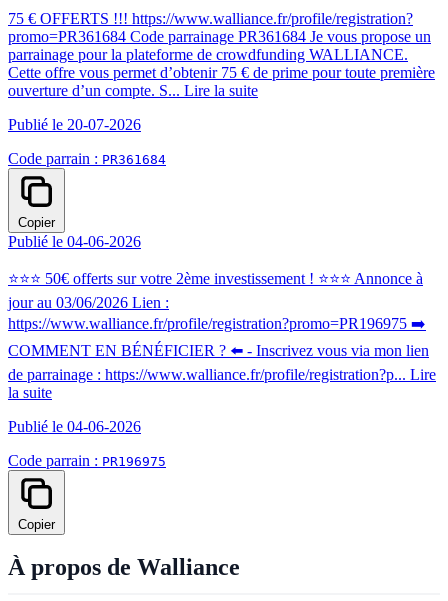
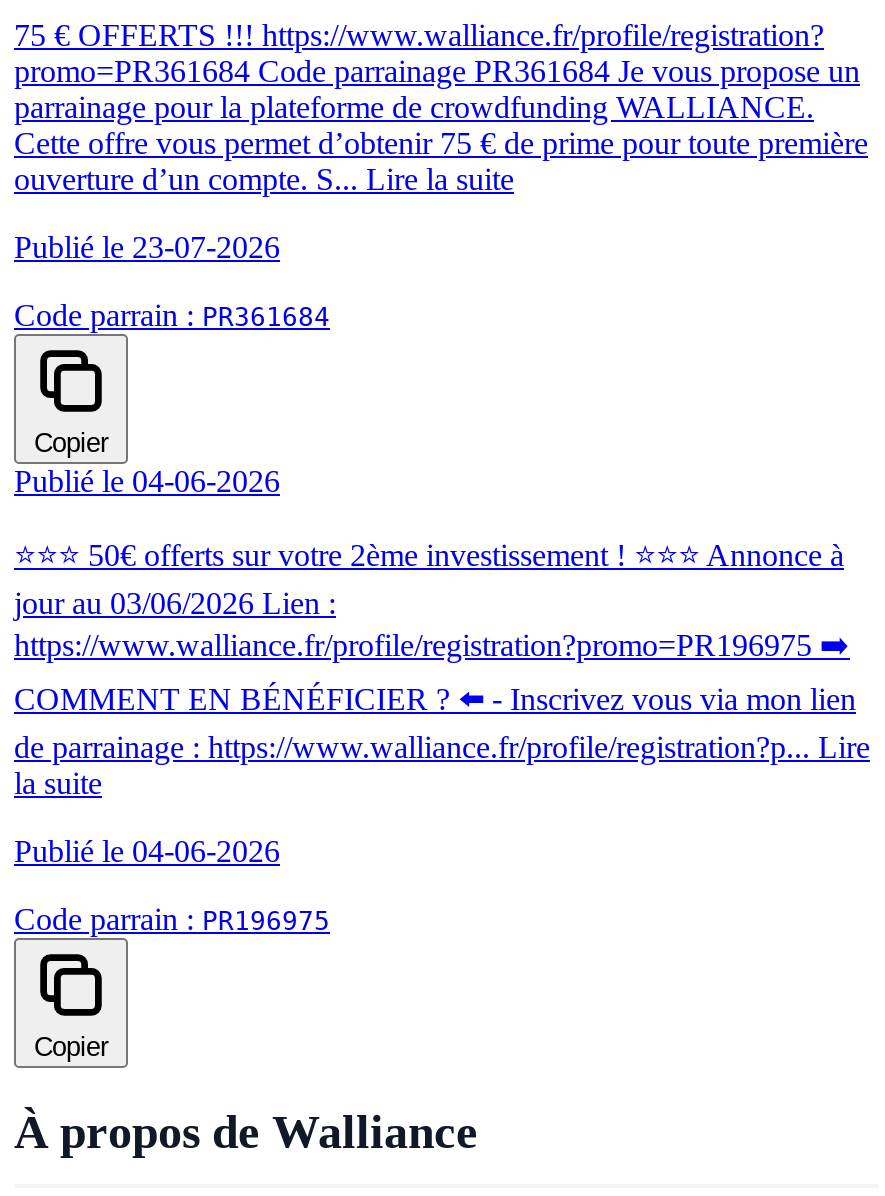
- Publié le 20-07-2026
+ Publié le 23-07-2026
